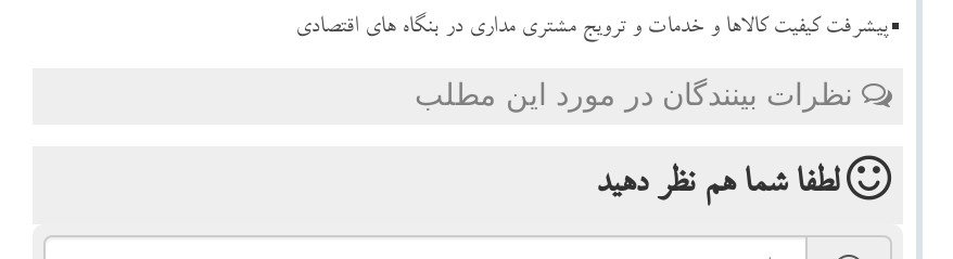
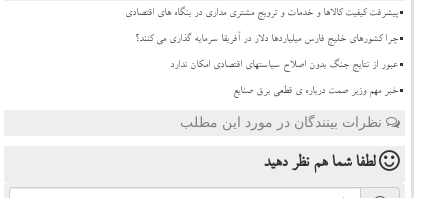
+ چرا کشورهای خلیج فارس میلیاردها دلار در آفریقا سرمایه گذاری می کنند؟
+ عبور از نتایج جنگ بدون اصلاح سیاستهای اقتصادی امکان ندارد
+ خبر مهم وزیر صمت درباره ی قطعی برق صنایع
